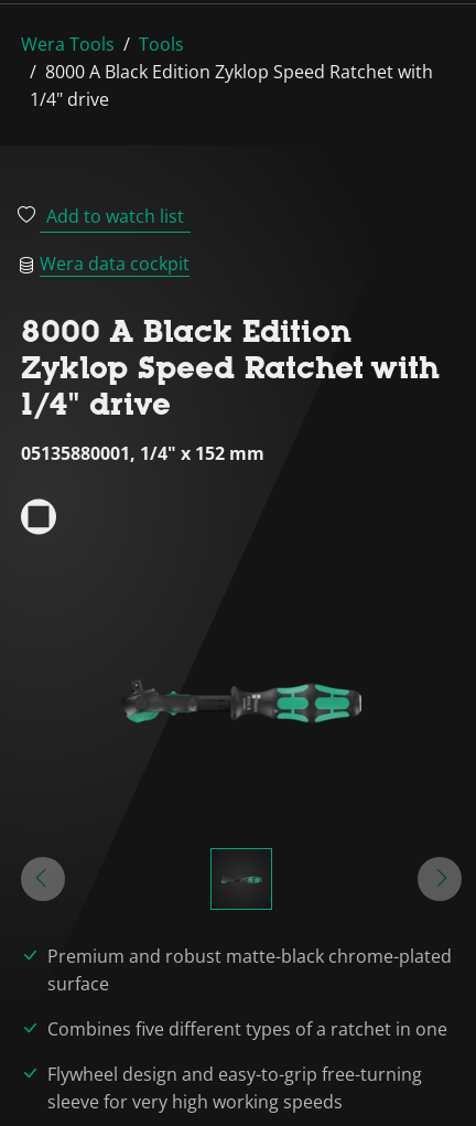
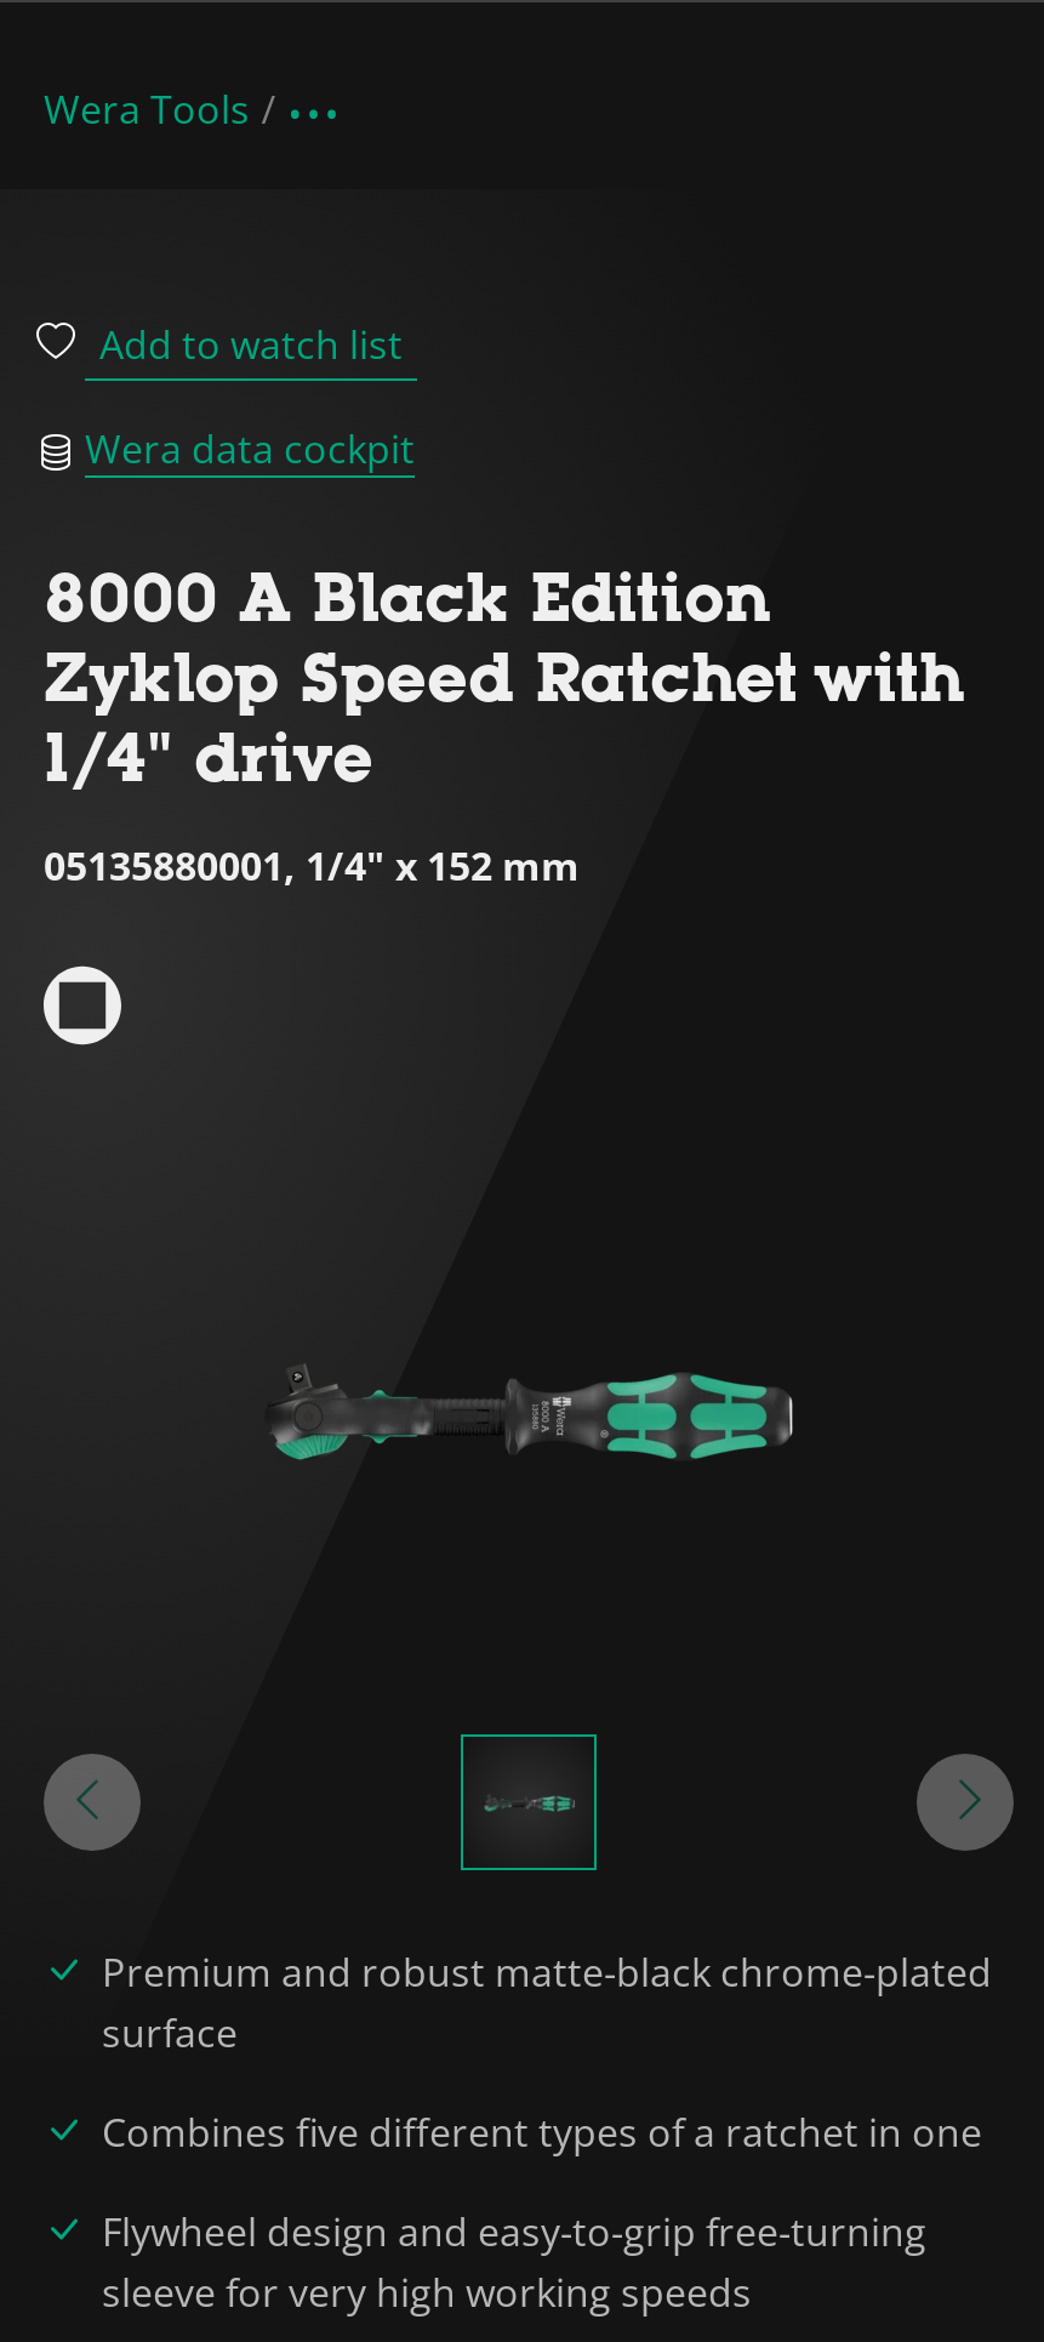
- Tools
- 8000 A Black Edition Zyklop Speed Ratchet with
- 1/4" drive
